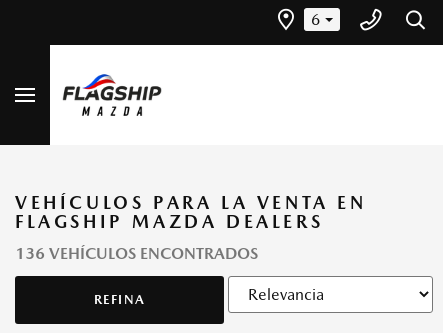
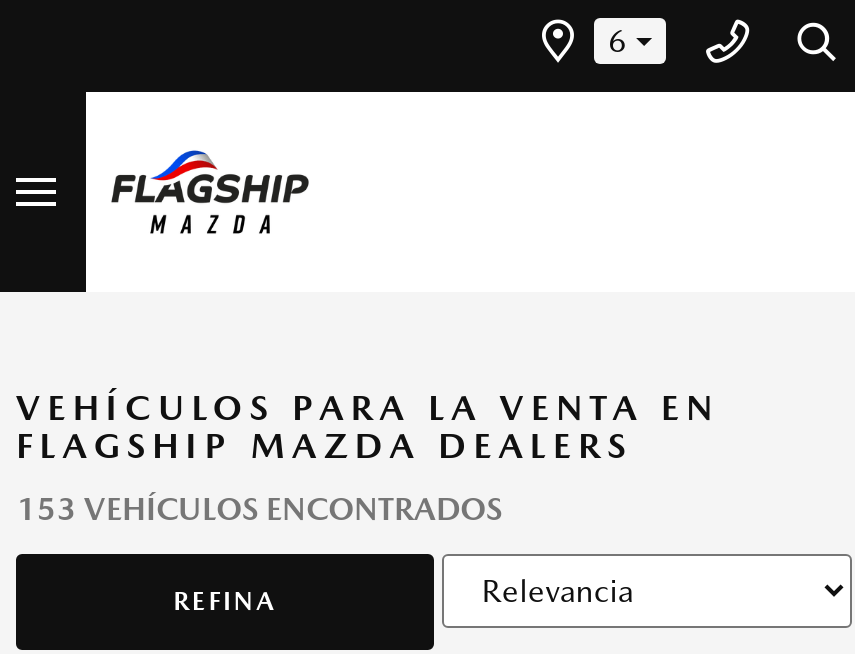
- 136 VEHÍCULOS ENCONTRADOS
+ 153 VEHÍCULOS ENCONTRADOS
